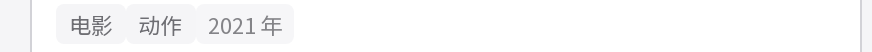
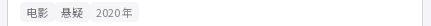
- 动作
- 2021年
+ 悬疑
+ 2020年
